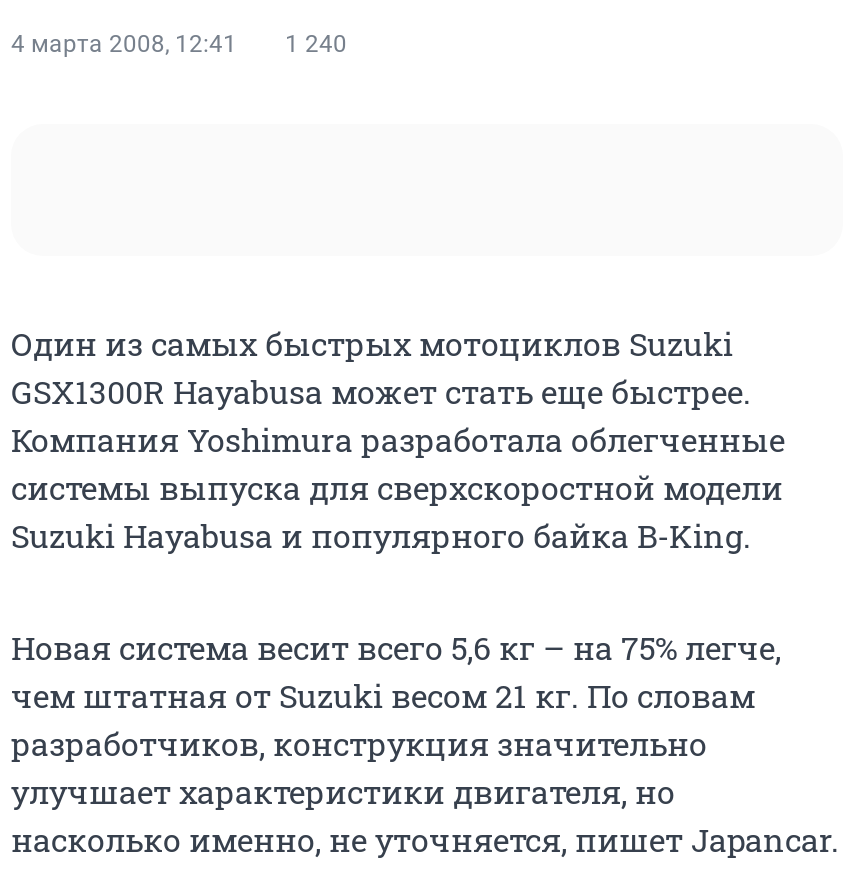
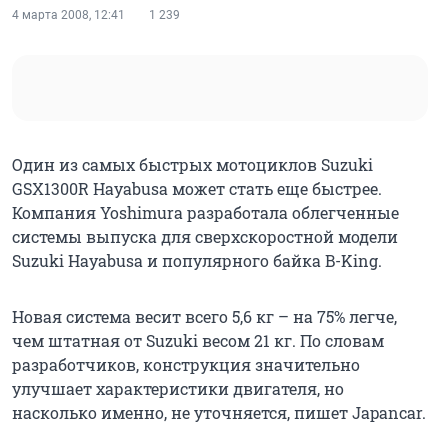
- 4 марта 2008, 12:41 1 240
+ 4 марта 2008, 12:41 1 239
